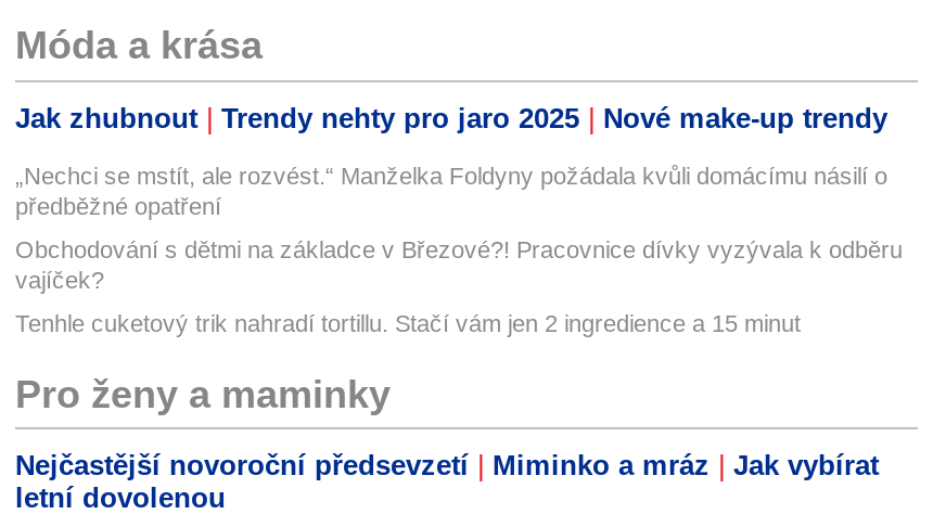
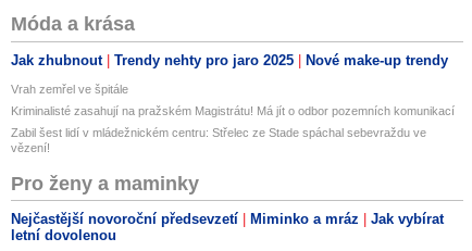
- „Nechci se mstít, ale rozvést.“ Manželka Foldyny požádala kvůli domácímu násilí o
- předběžné opatření
+ Vrah zemřel ve špitále

- Obchodování s dětmi na základce v Březové?! Pracovnice dívky vyzývala k odběru
- vajíček?
+ Kriminalisté zasahují na pražském Magistrátu! Má jít o odbor pozemních komunikací

- Tenhle cuketový trik nahradí tortillu. Stačí vám jen 2 ingredience a 15 minut
+ Zabil šest lidí v mládežnickém centru: Střelec ze Stade spáchal sebevraždu ve
+ vězení!
